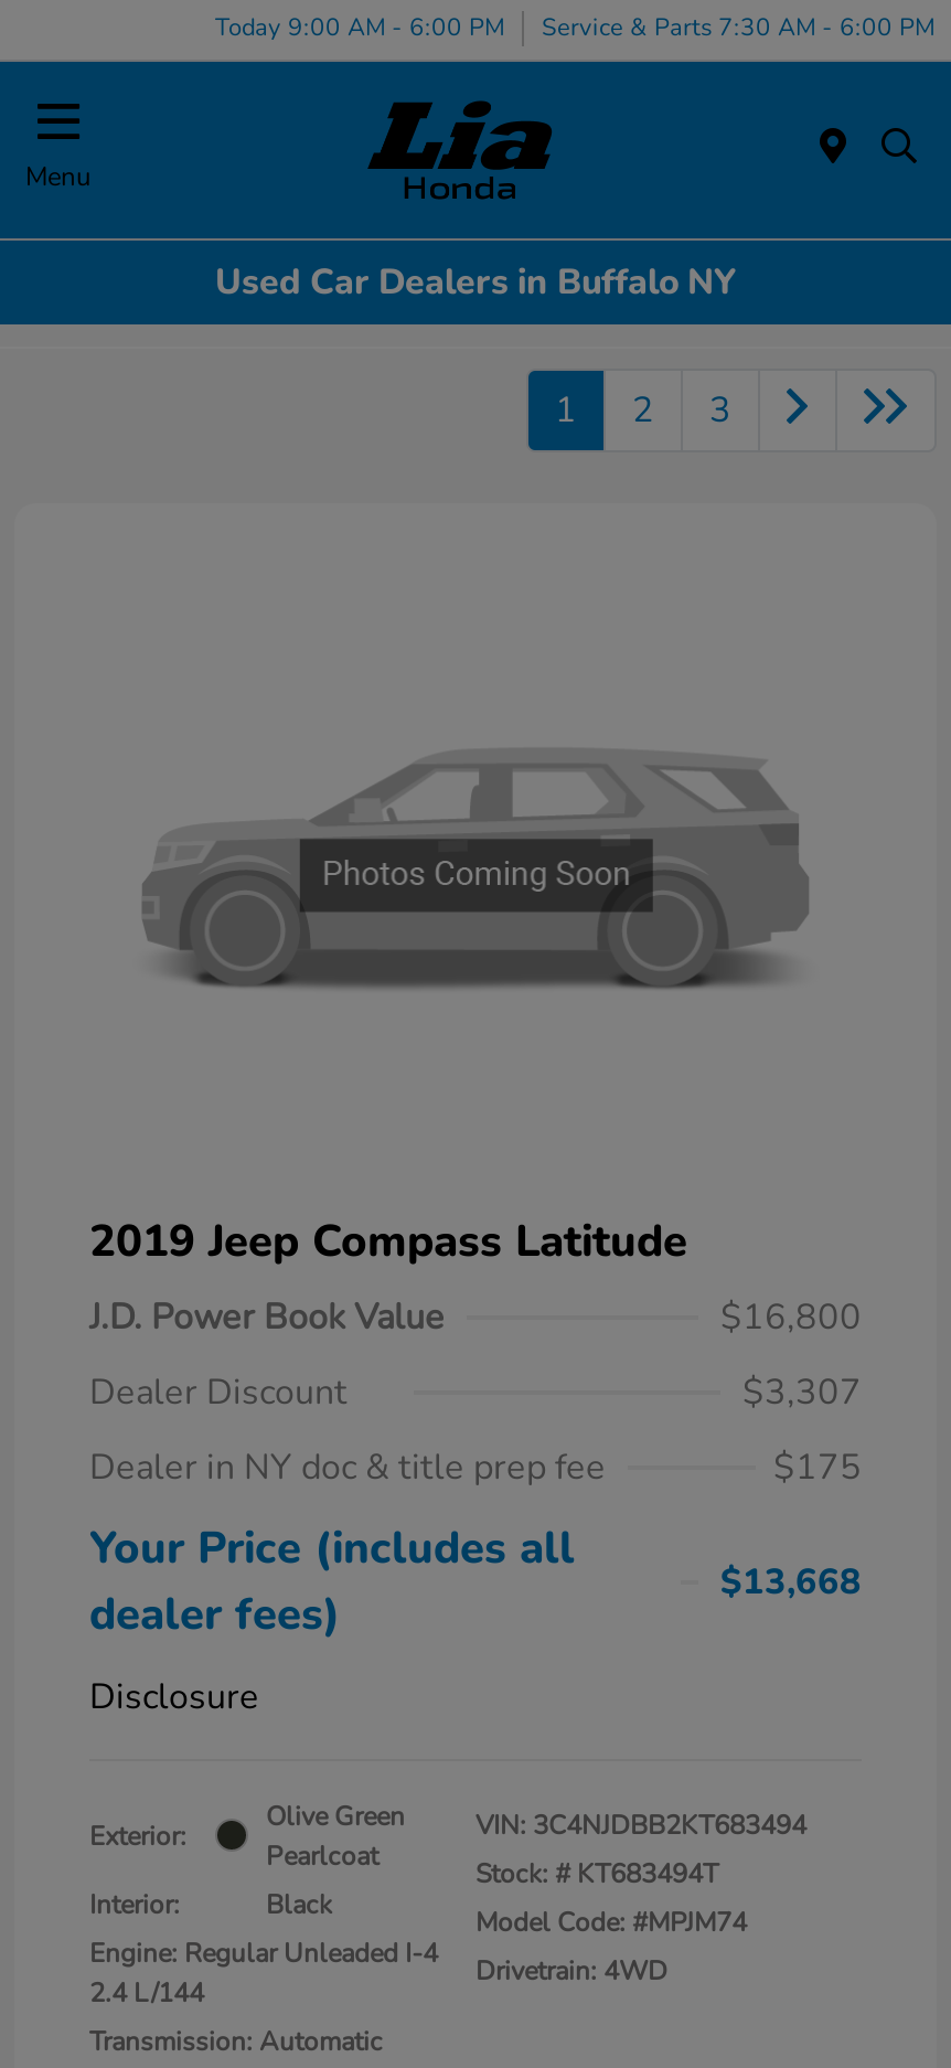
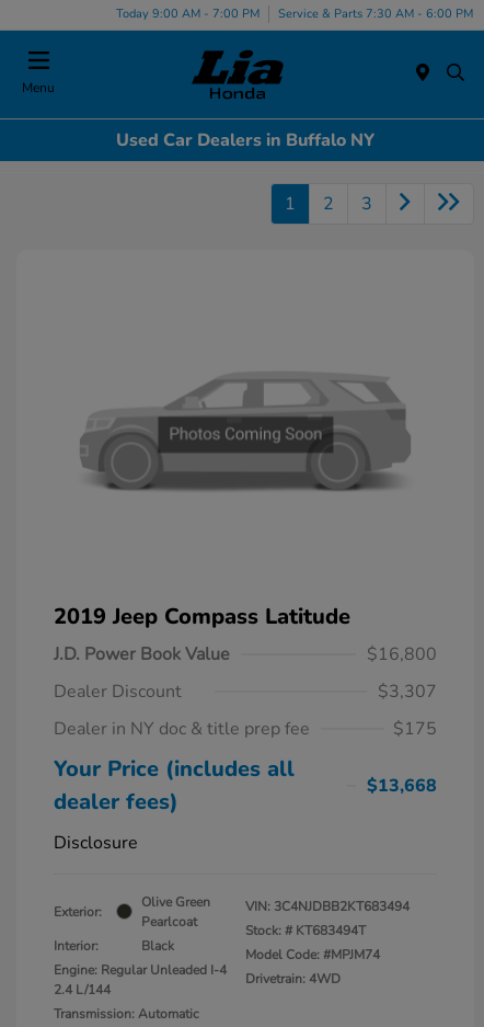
- Today 9:00 AM - 6:00 PM Service & Parts 7:30 AM - 6:00 PM
+ Today 9:00 AM - 7:00 PM Service & Parts 7:30 AM - 6:00 PM
